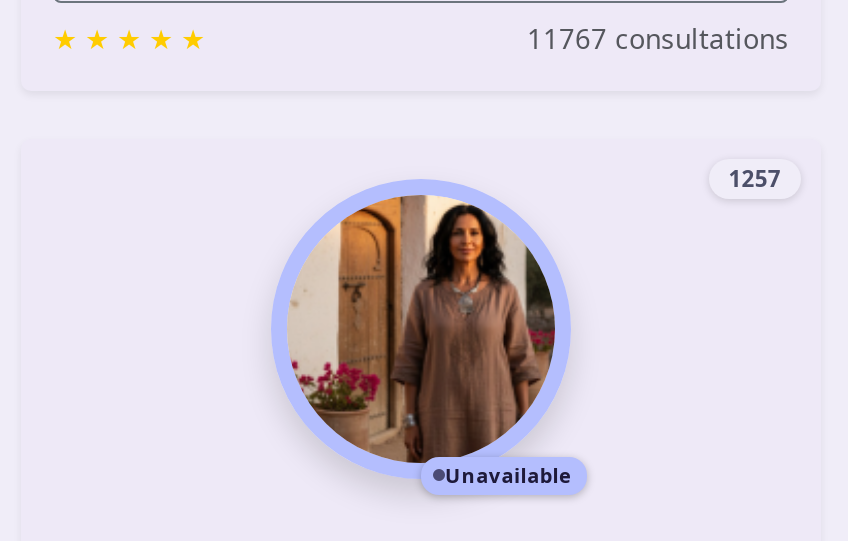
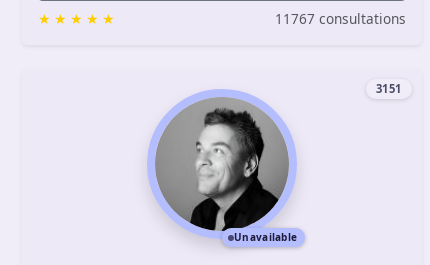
- 1257
+ 3151

- [image]
+ [image]
